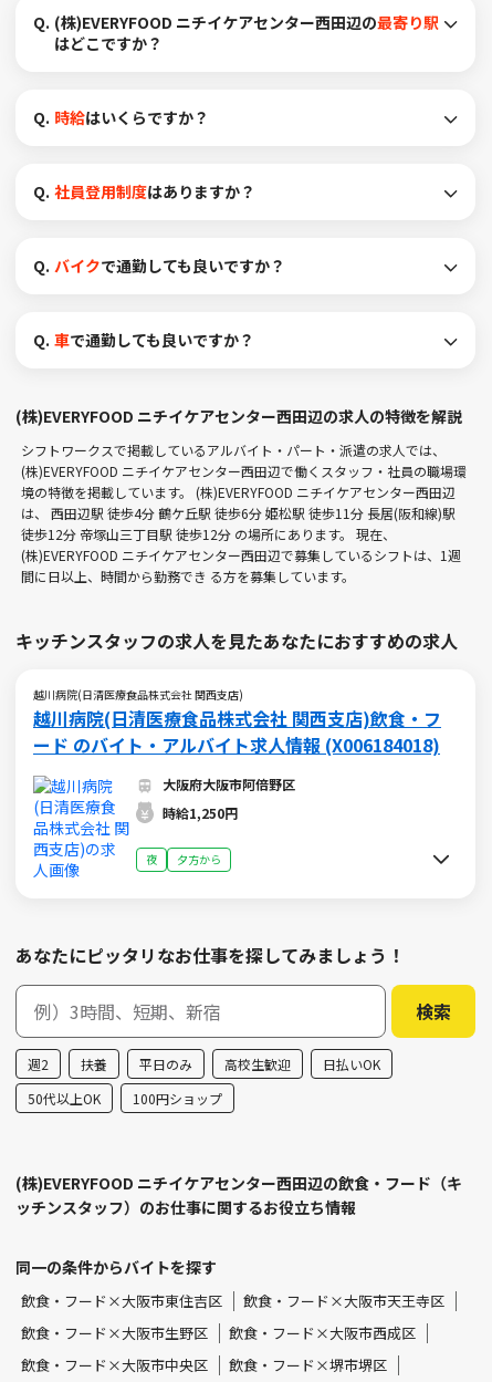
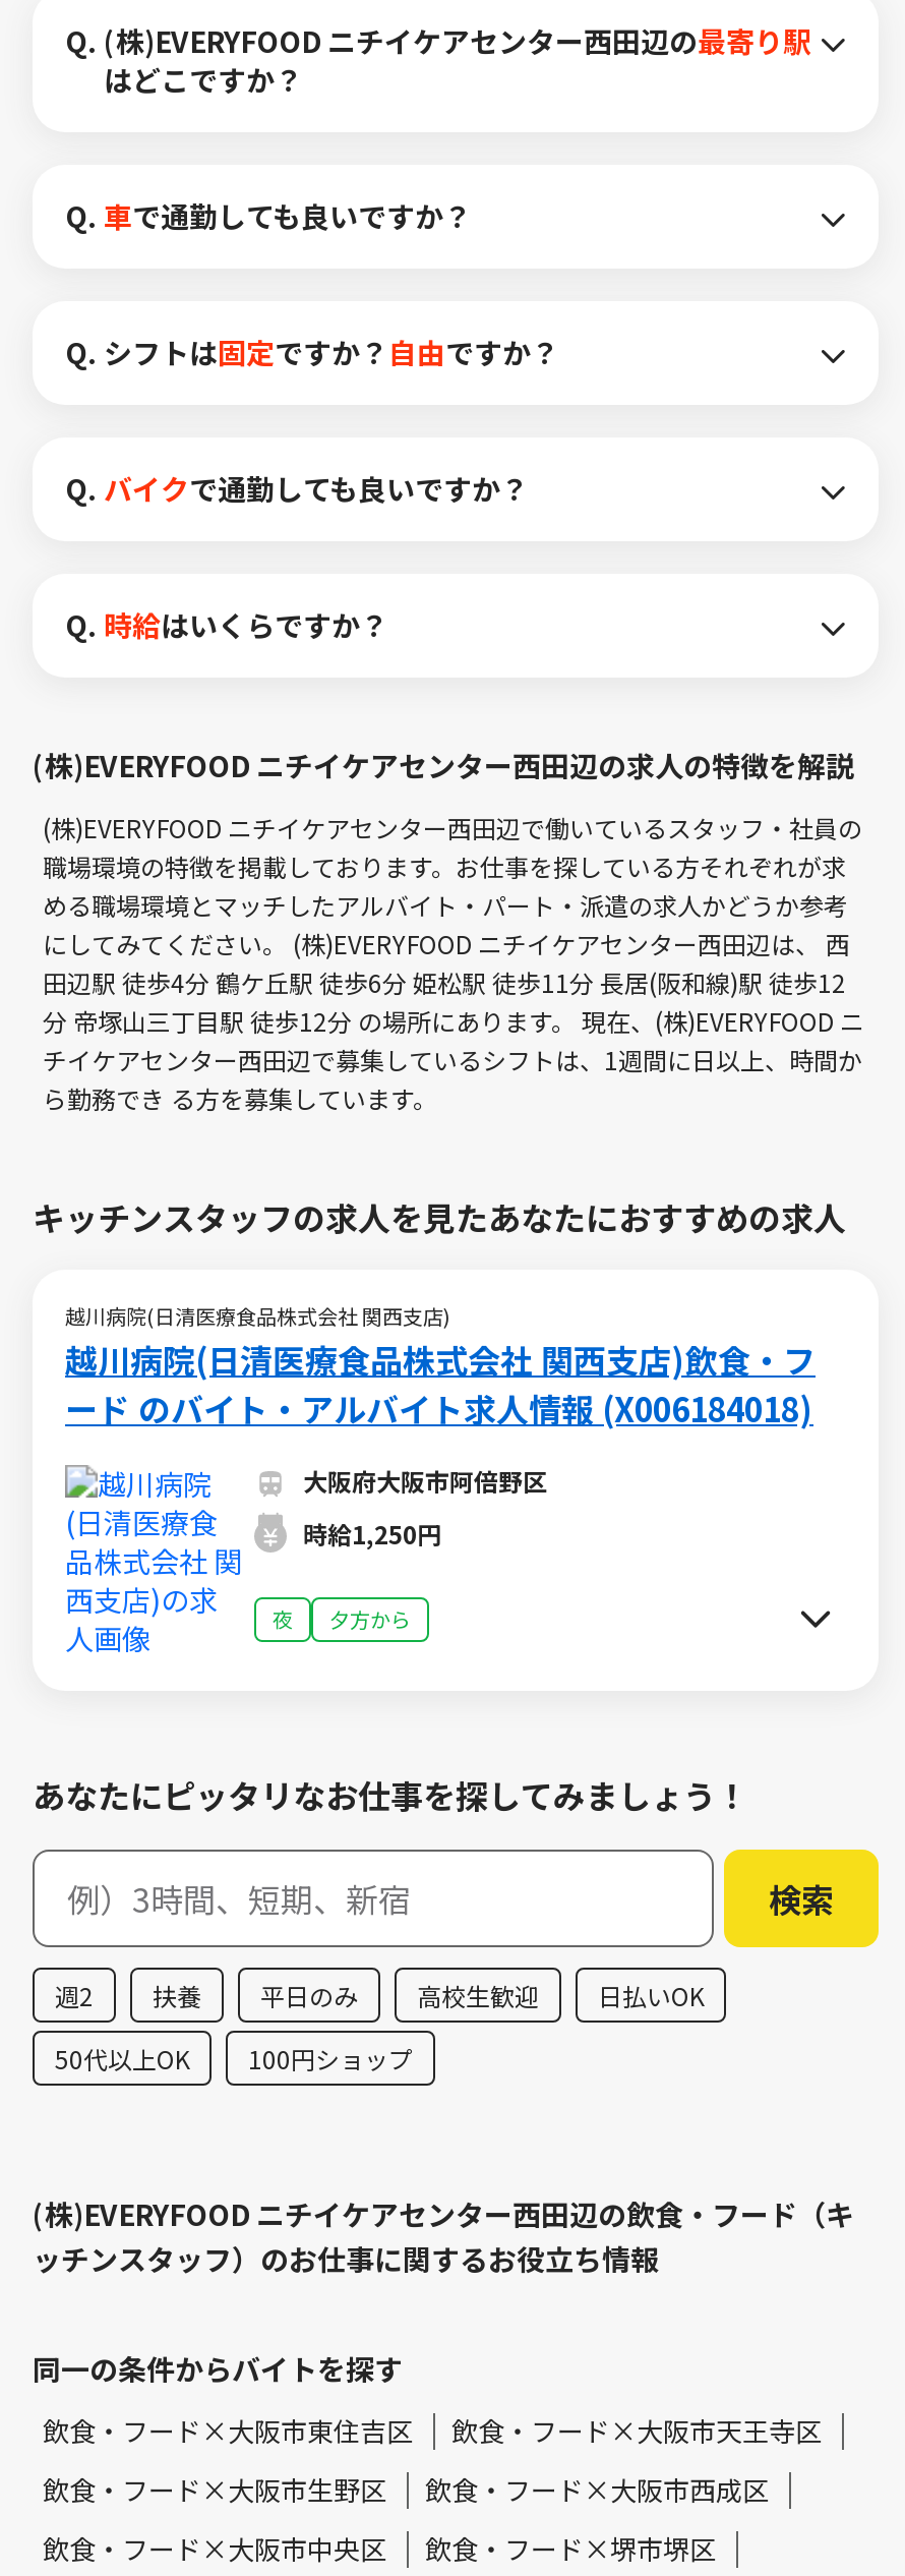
+ Q. シフトは固定ですか？自由ですか？

moved down: Q. 時給はいくらですか？

- Q. 社員登用制度はありますか？

moved up: Q. バイクで通勤しても良いですか？ | Q. 車で通勤しても良いですか？

- シフトワークスで掲載しているアルバイト・パート・派遣の求人では、
- (株)EVERYFOOD ニチイケアセンター西田辺で働くスタッフ・社員の職場環
- 境の特徴を掲載しています。 (株)EVERYFOOD ニチイケアセンター西田辺
- は、西田辺駅 徒歩4分鶴ケ丘駅 徒歩6分姫松駅 徒歩11分長居(阪和線)駅
- 徒歩12分帝塚山三丁目駅 徒歩12分の場所にあります。 現在、
- (株)EVERYFOOD ニチイケアセンター西田辺で募集しているシフトは、1週
- 間に日以上、時間から勤務でき る方を募集しています。
+ (株)EVERYFOOD ニチイケアセンター西田辺で働いているスタッフ・社員の
+ 職場環境の特徴を掲載しております。お仕事を探している方それぞれが求
+ める職場環境とマッチしたアルバイト・パート・派遣の求人かどうか参考
+ にしてみてください。 (株)EVERYFOOD ニチイケアセンター西田辺は、西
+ 田辺駅 徒歩4分鶴ケ丘駅 徒歩6分姫松駅 徒歩11分長居(阪和線)駅 徒歩12
+ 分帝塚山三丁目駅 徒歩12分の場所にあります。 現在、(株)EVERYFOOD ニ
+ チイケアセンター西田辺で募集しているシフトは、1週間に日以上、時間か
+ ら勤務でき る方を募集しています。
